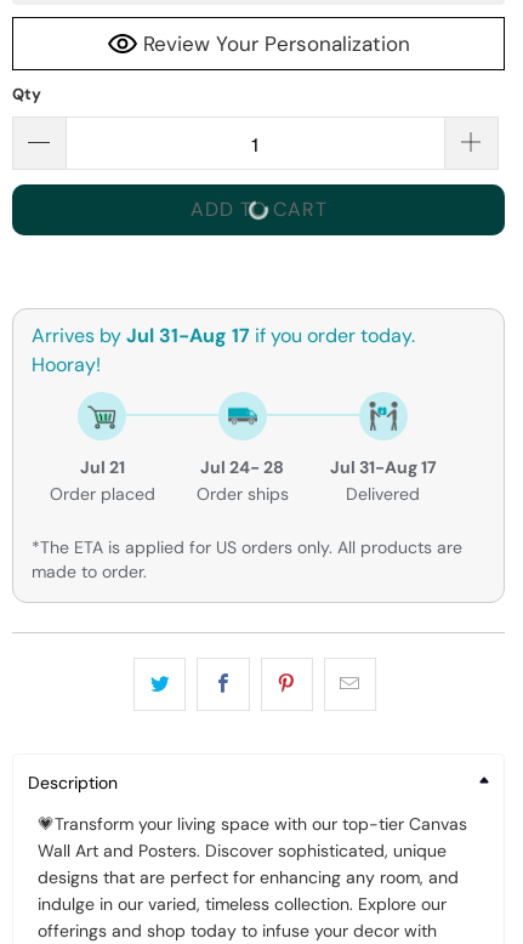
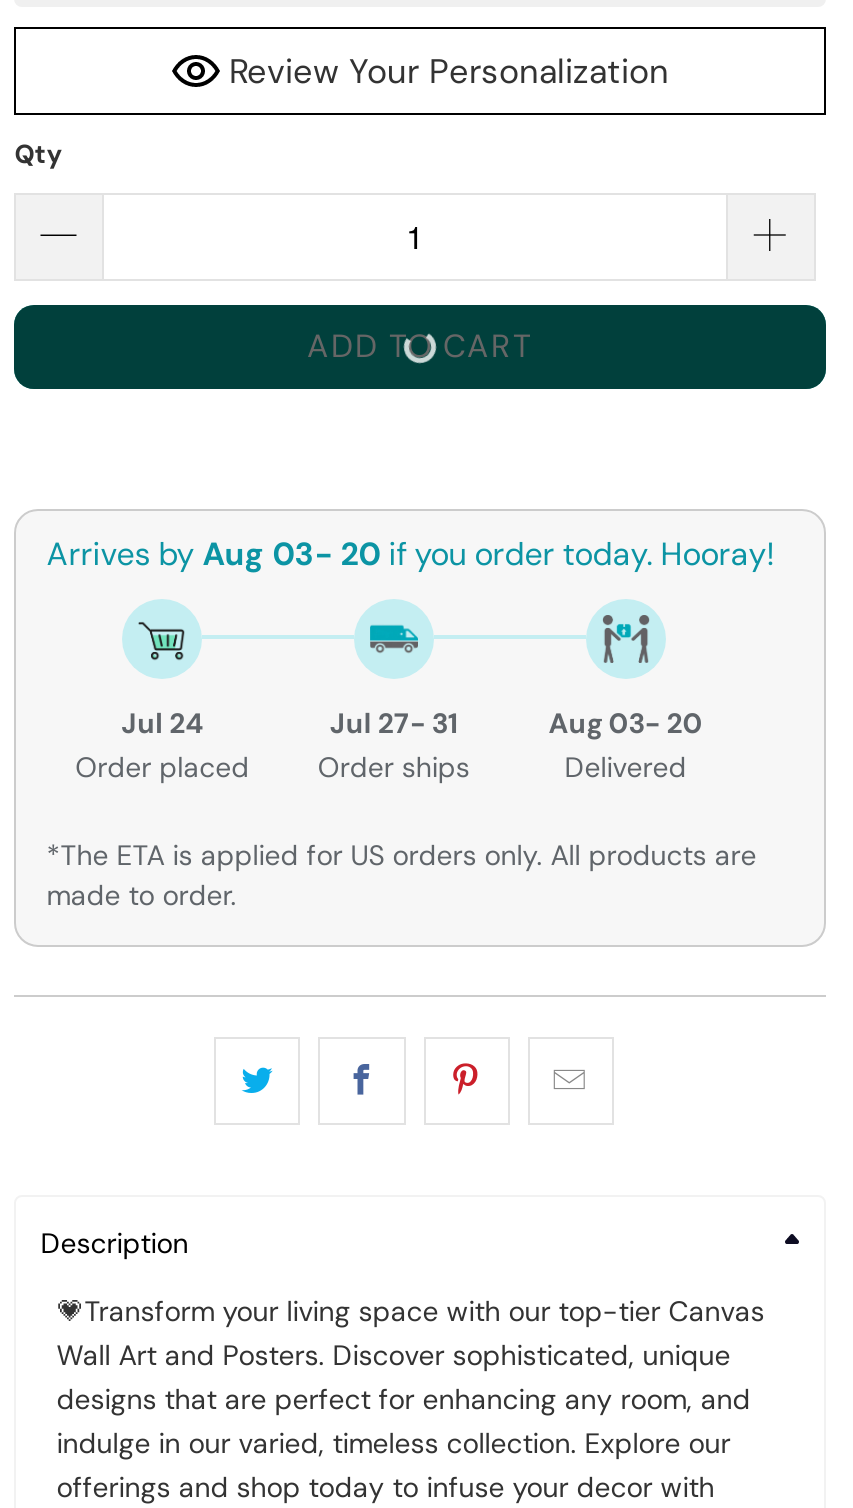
- Arrives by Jul 31-Aug 17 if you order today.
- Hooray!
+ Arrives by Aug 03- 20 if you order today. Hooray!

- Jul 21
+ Jul 24

- Jul 24- 28
+ Jul 27- 31

- Jul 31-Aug 17
+ Aug 03- 20
